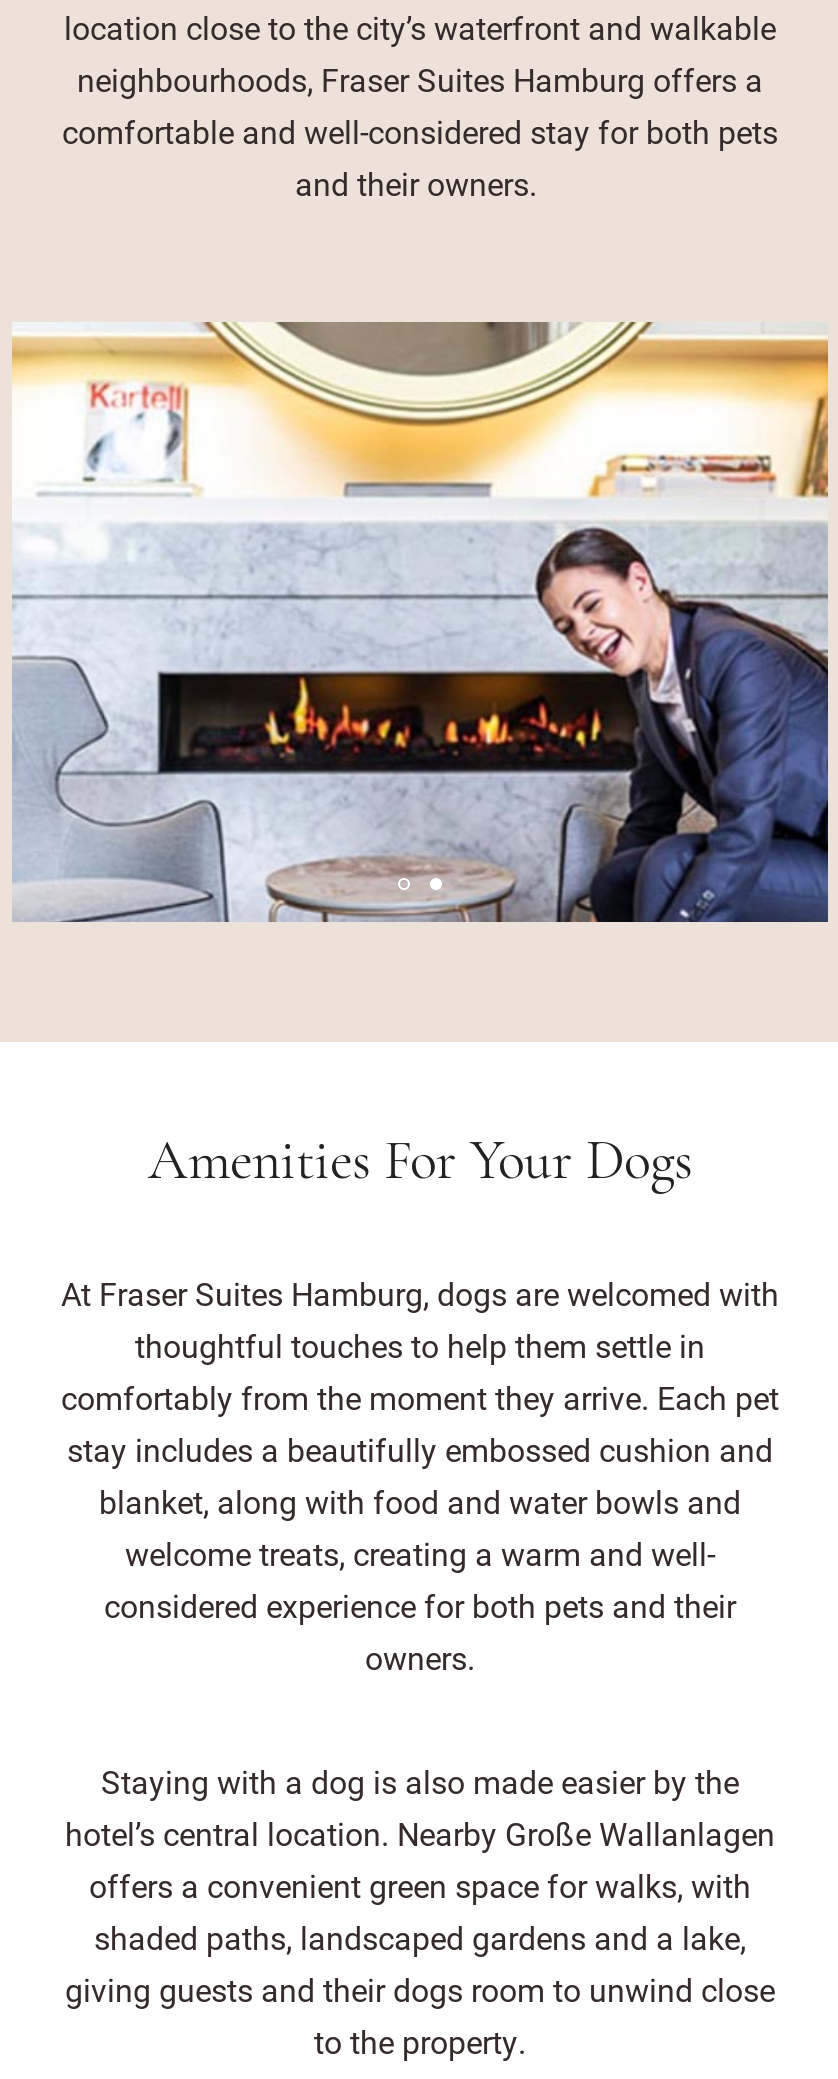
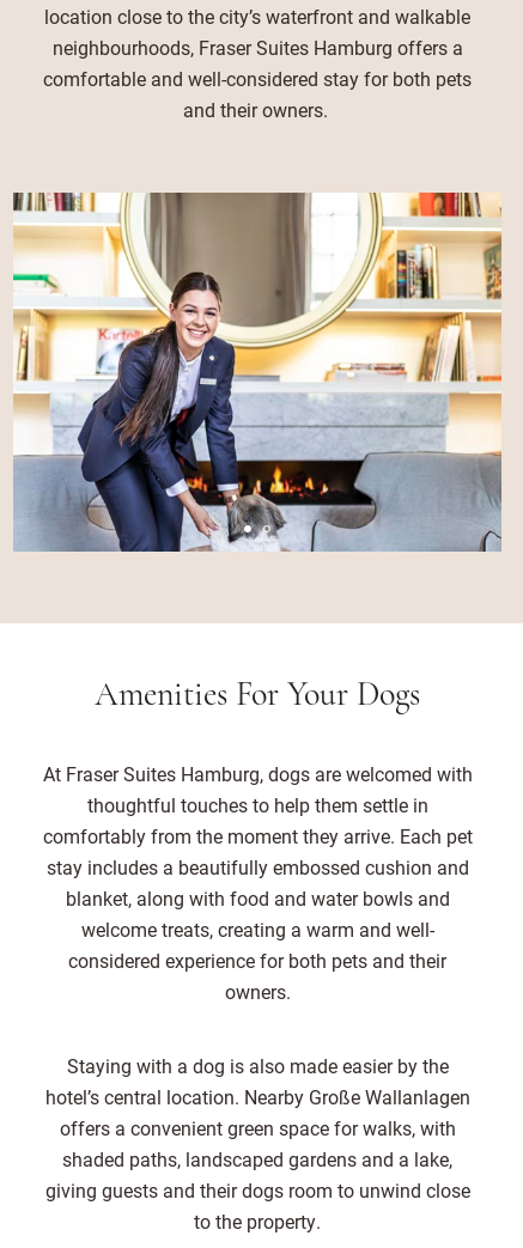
- [image]
+ [image]
